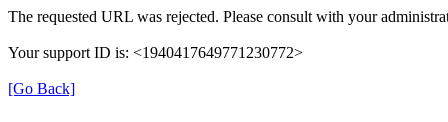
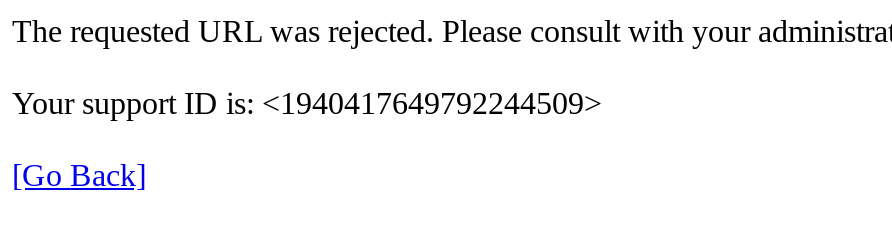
- Your support ID is: <1940417649771230772>
+ Your support ID is: <1940417649792244509>
